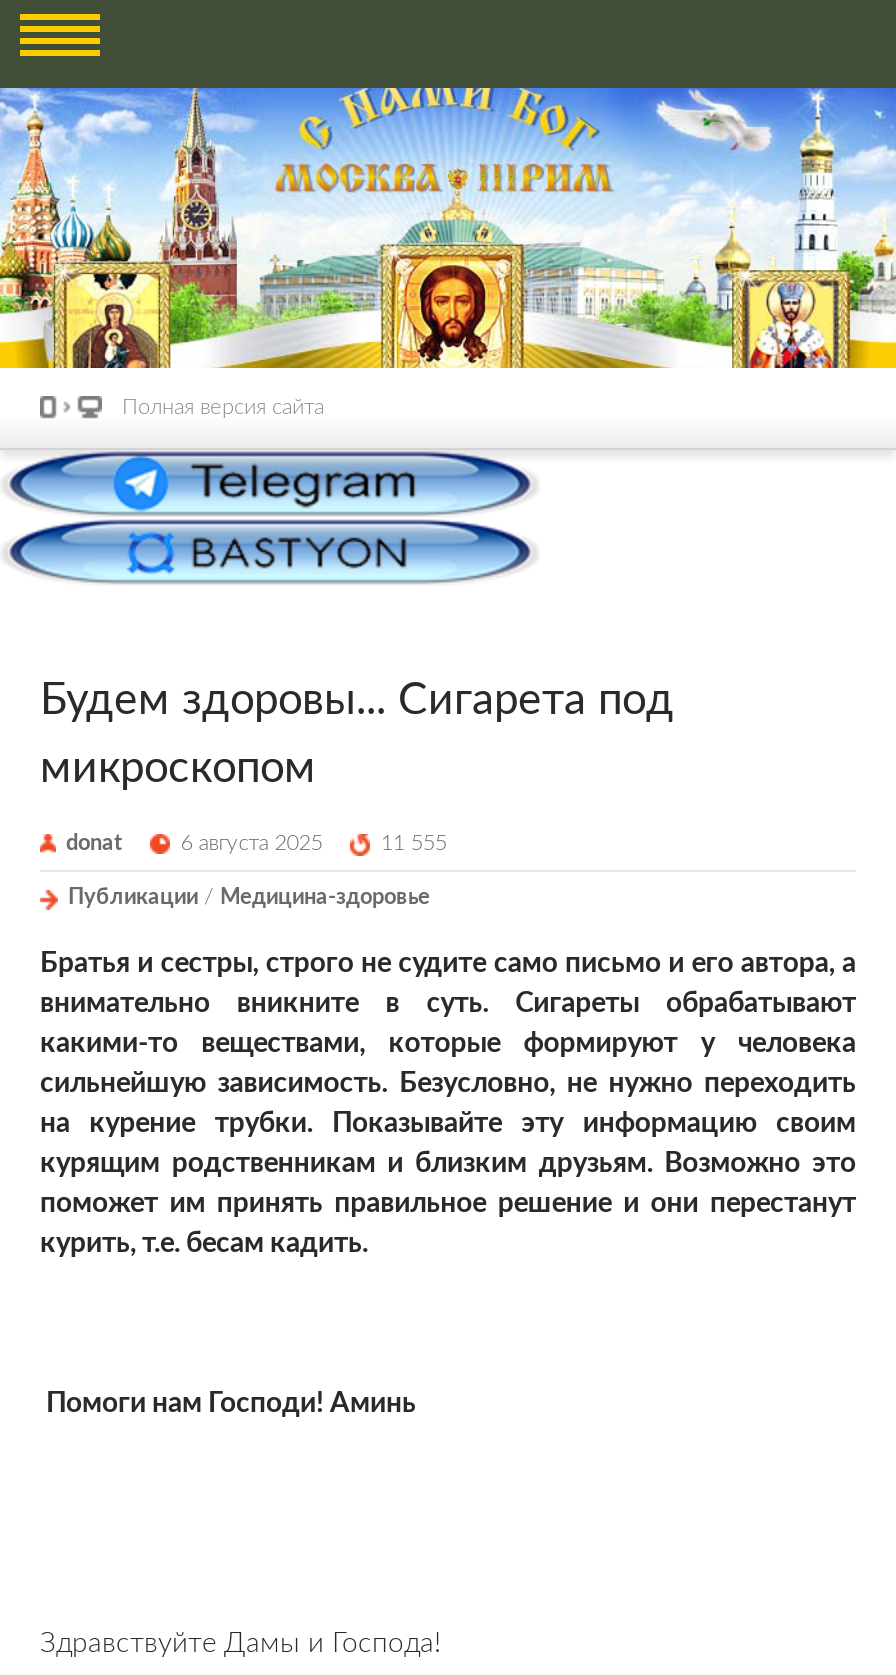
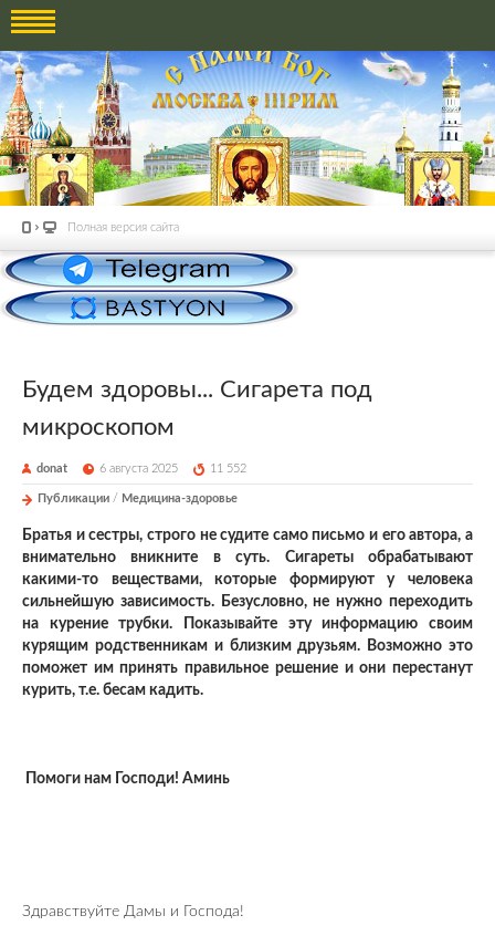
- 11 555
+ 11 552
